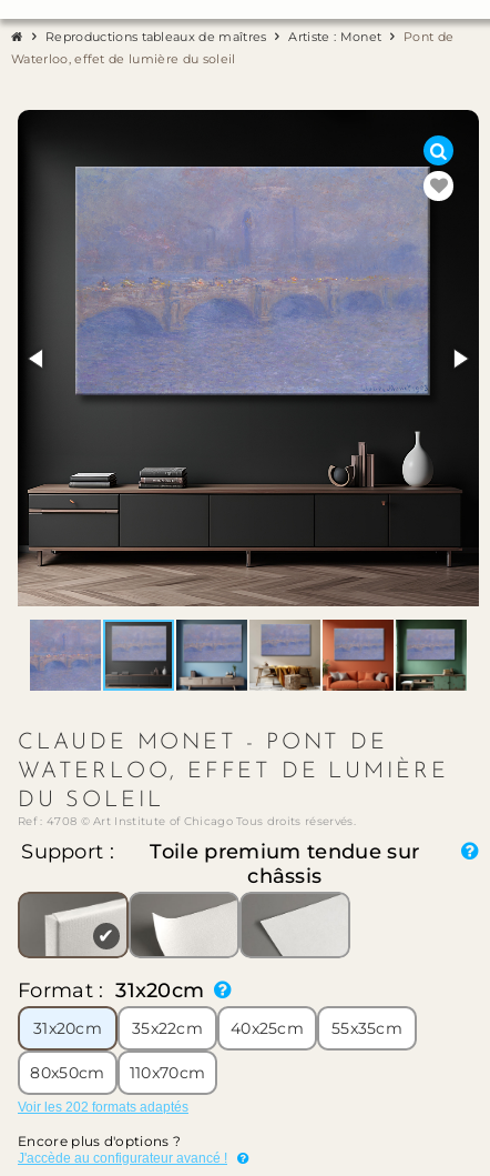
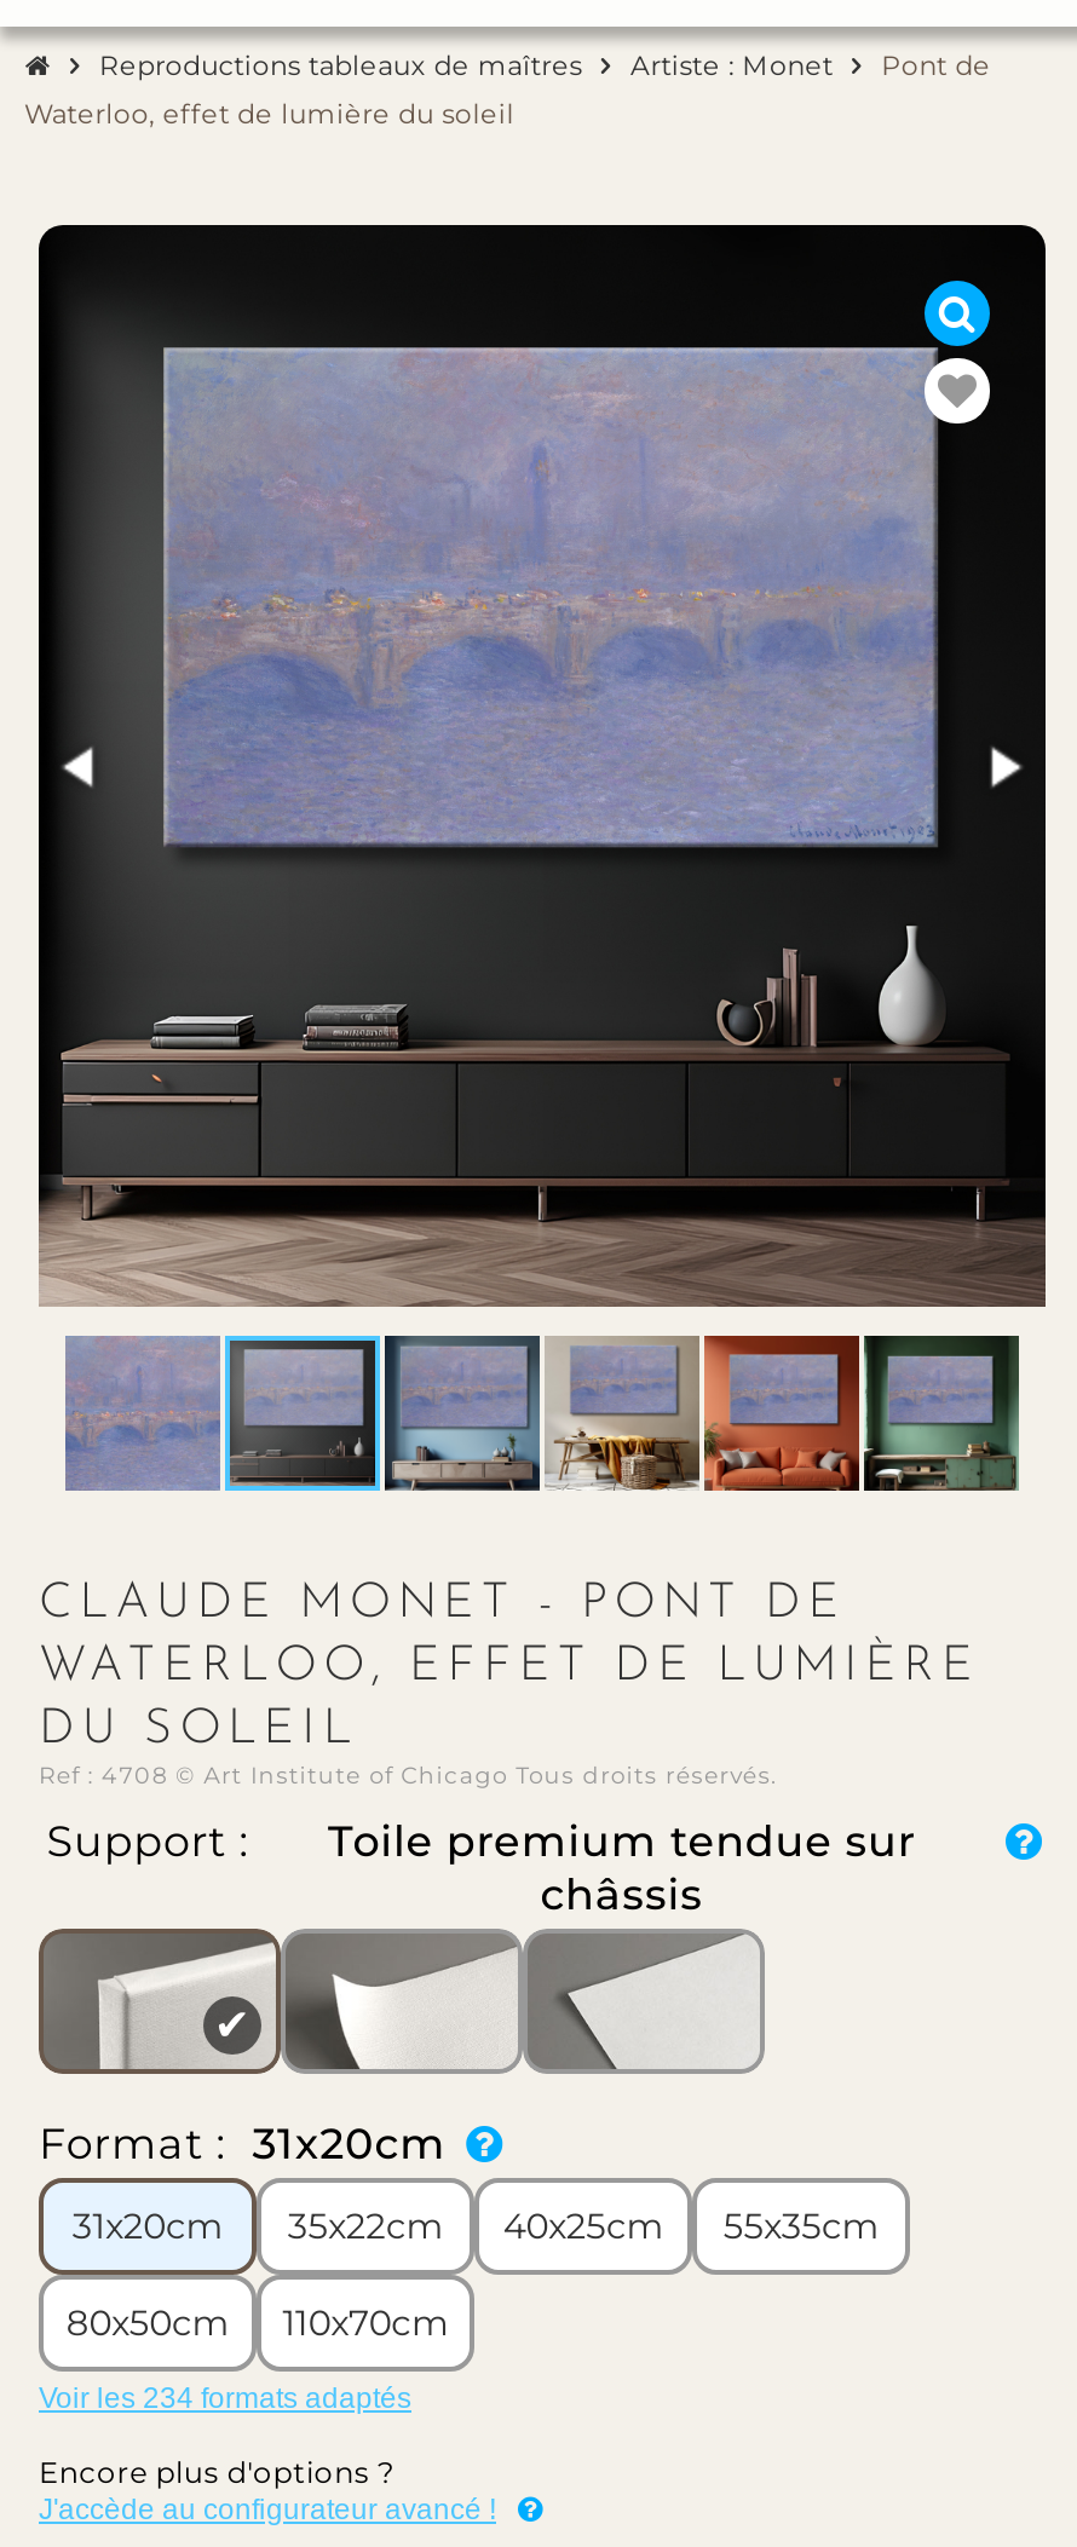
- Voir les 202 formats adaptés
+ Voir les 234 formats adaptés
